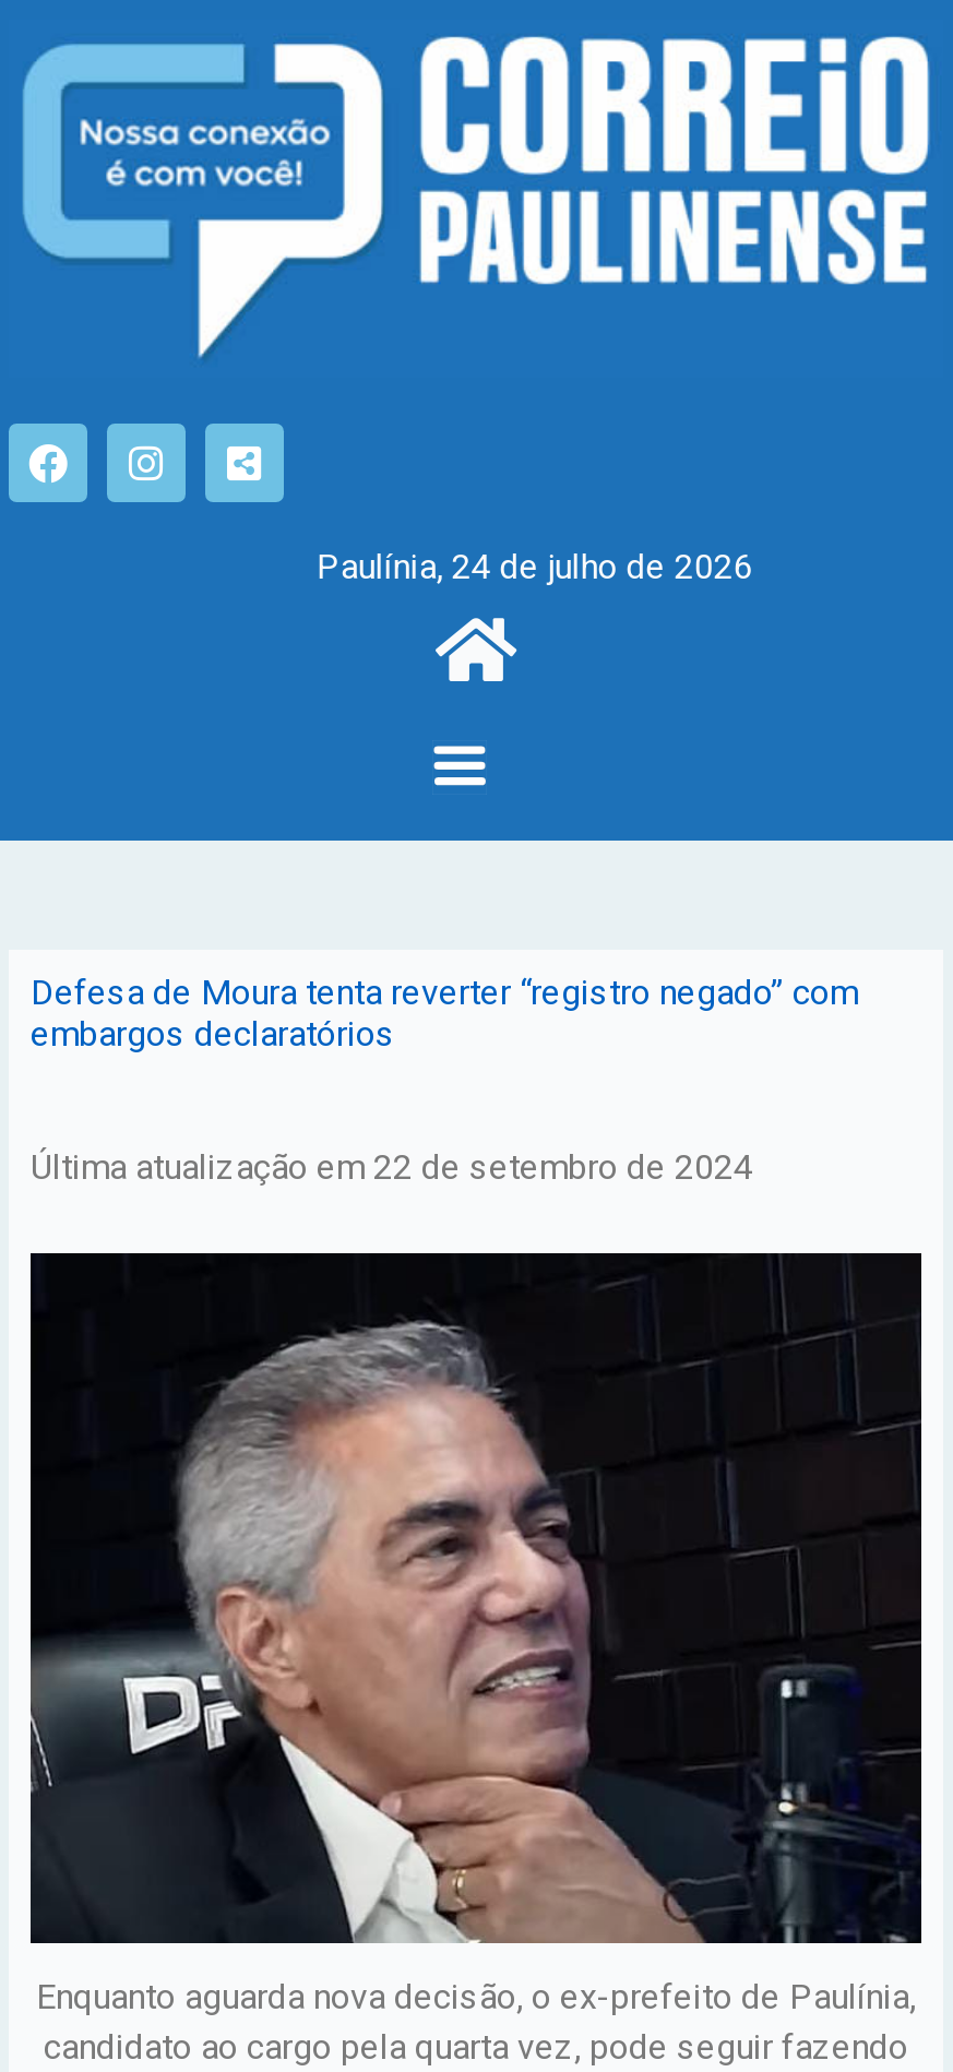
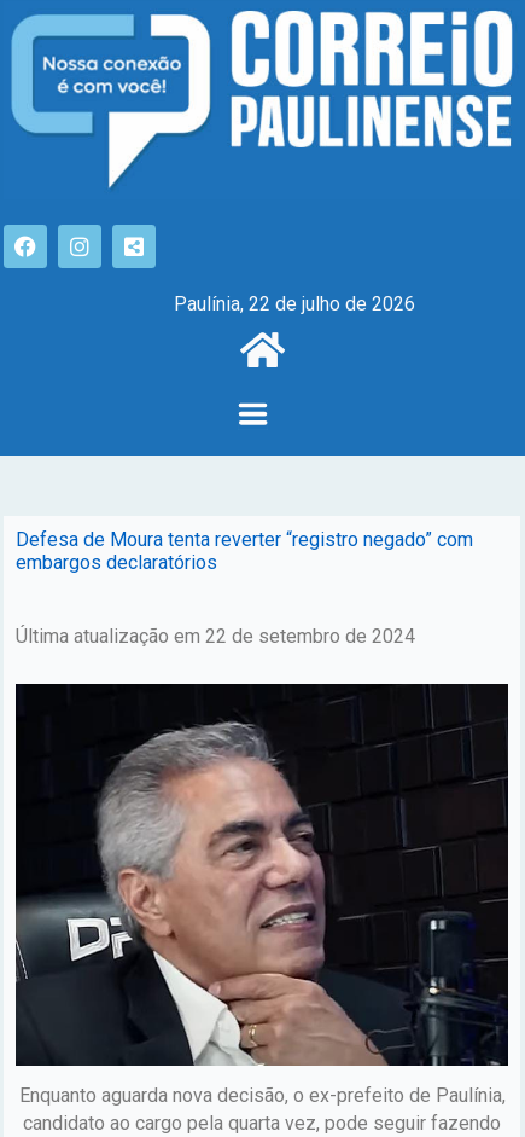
- Paulínia, 24 de julho de 2026
+ Paulínia, 22 de julho de 2026
